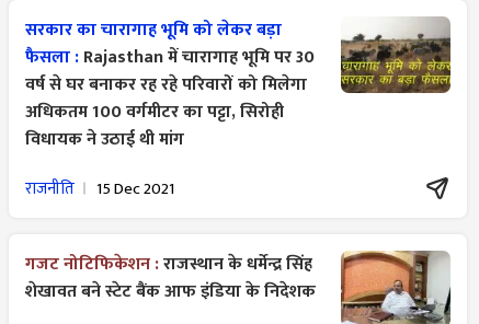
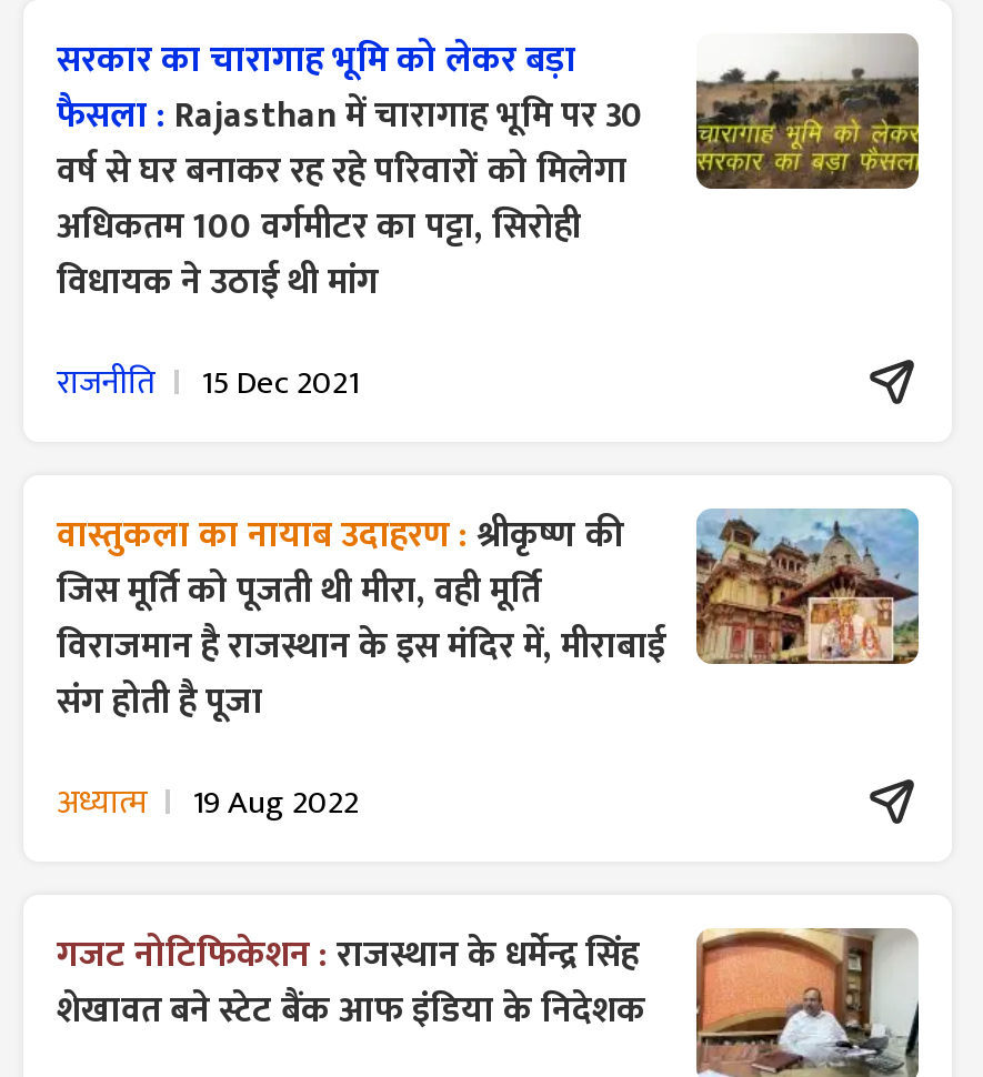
+ [image]
+ वास्तुकला का नायाब उदाहरण : श्रीकृष्ण की
+ जिस मूर्ति को पूजती थी मीरा, वही मूर्ति
+ विराजमान है राजस्थान के इस मंदिर में, मीराबाई
+ संग होती है पूजा
+ अध्यात्म
+ 19 Aug 2022
